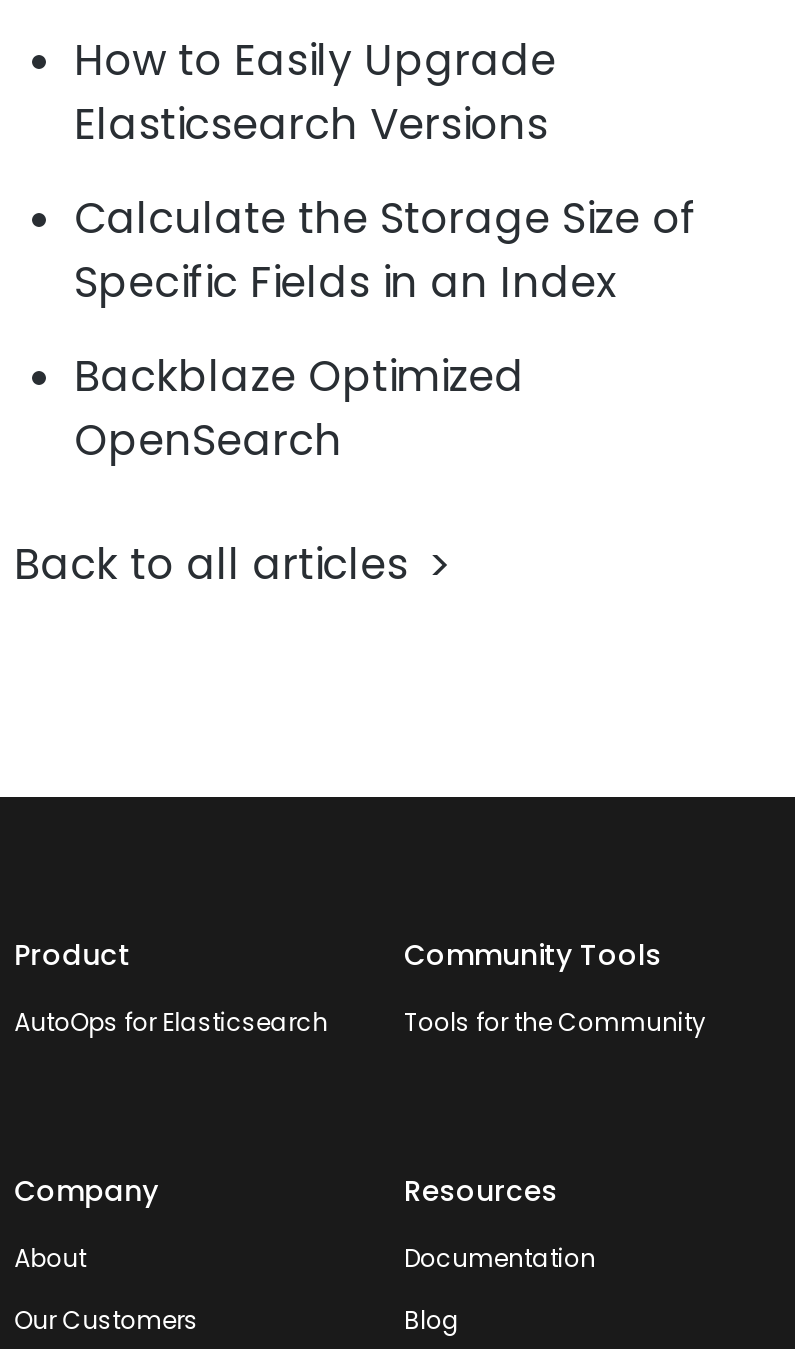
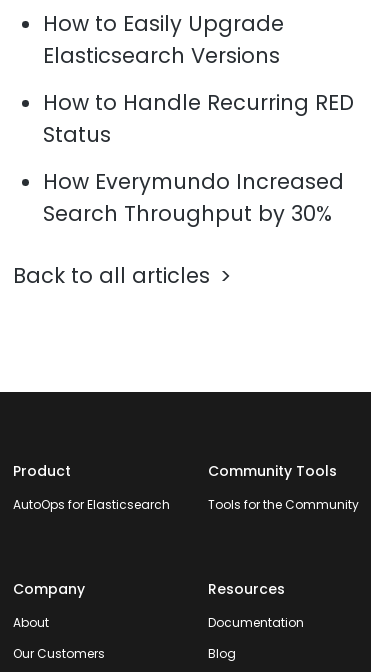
- Calculate the Storage Size of
- Specific Fields in an Index
+ How to Handle Recurring RED
+ Status

- Backblaze Optimized
- OpenSearch
+ How Everymundo Increased
+ Search Throughput by 30%
